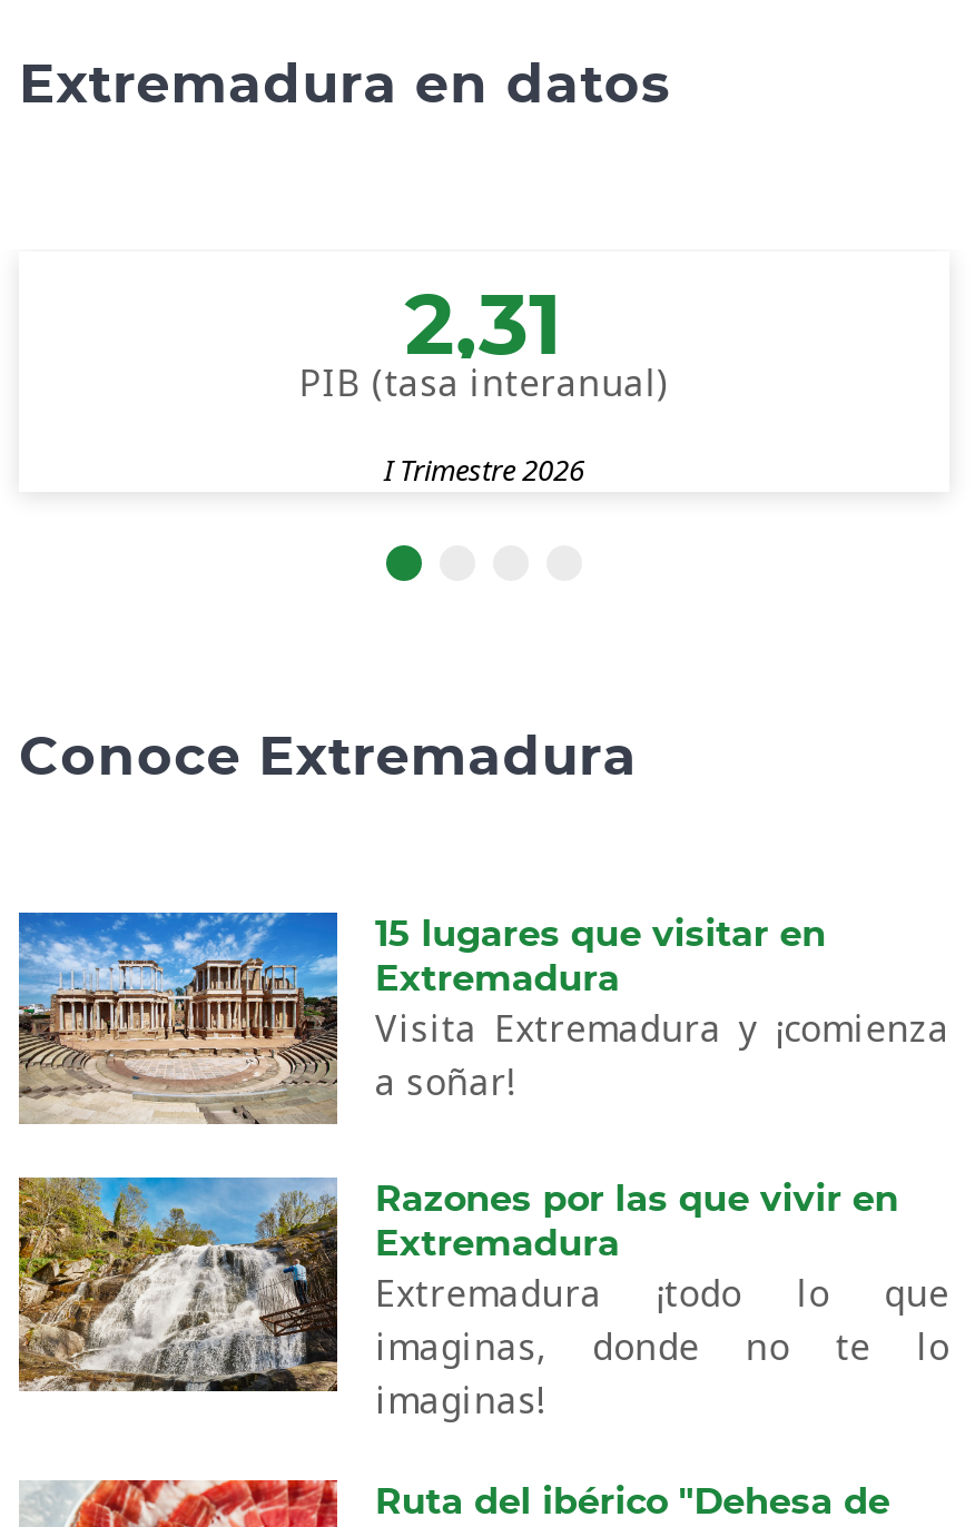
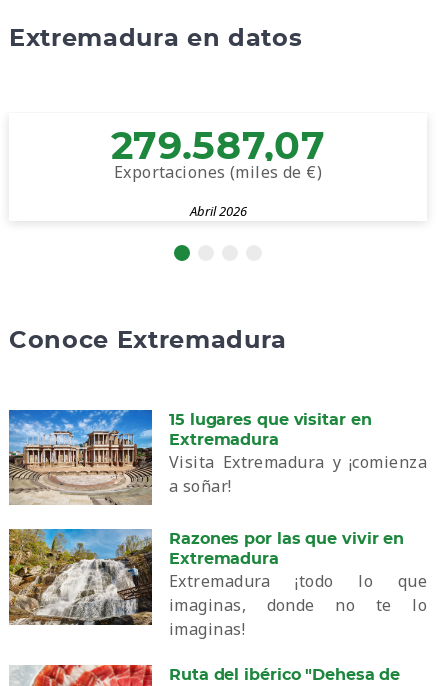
- 2,31
- PIB (tasa interanual)
+ 279.587,07
+ Exportaciones (miles de €)

- I Trimestre 2026
+ Abril 2026
